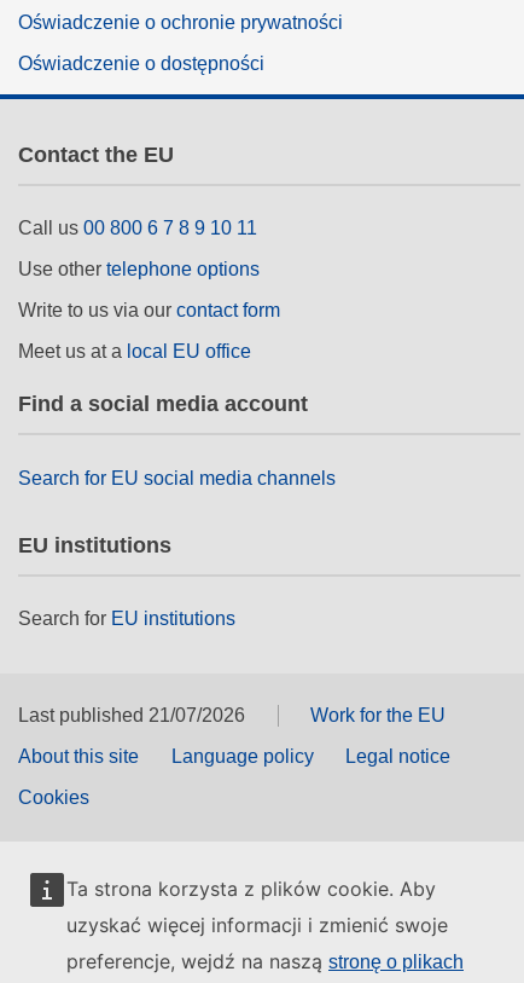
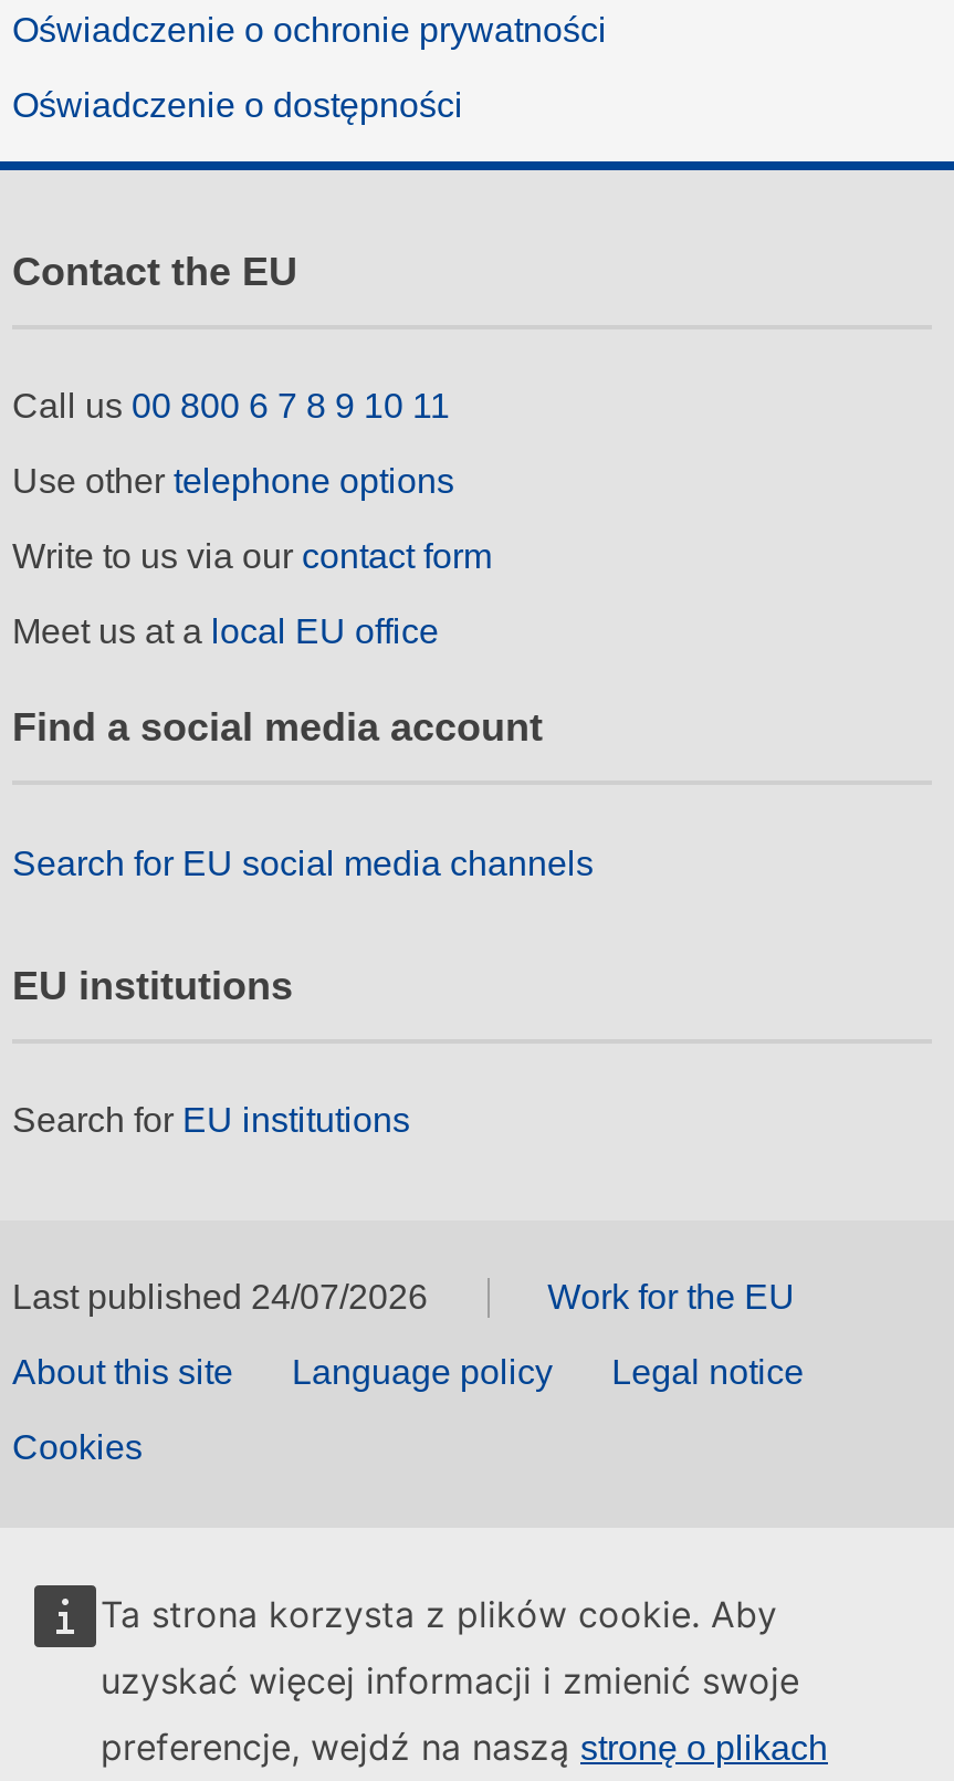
- Last published 21/07/2026
+ Last published 24/07/2026
